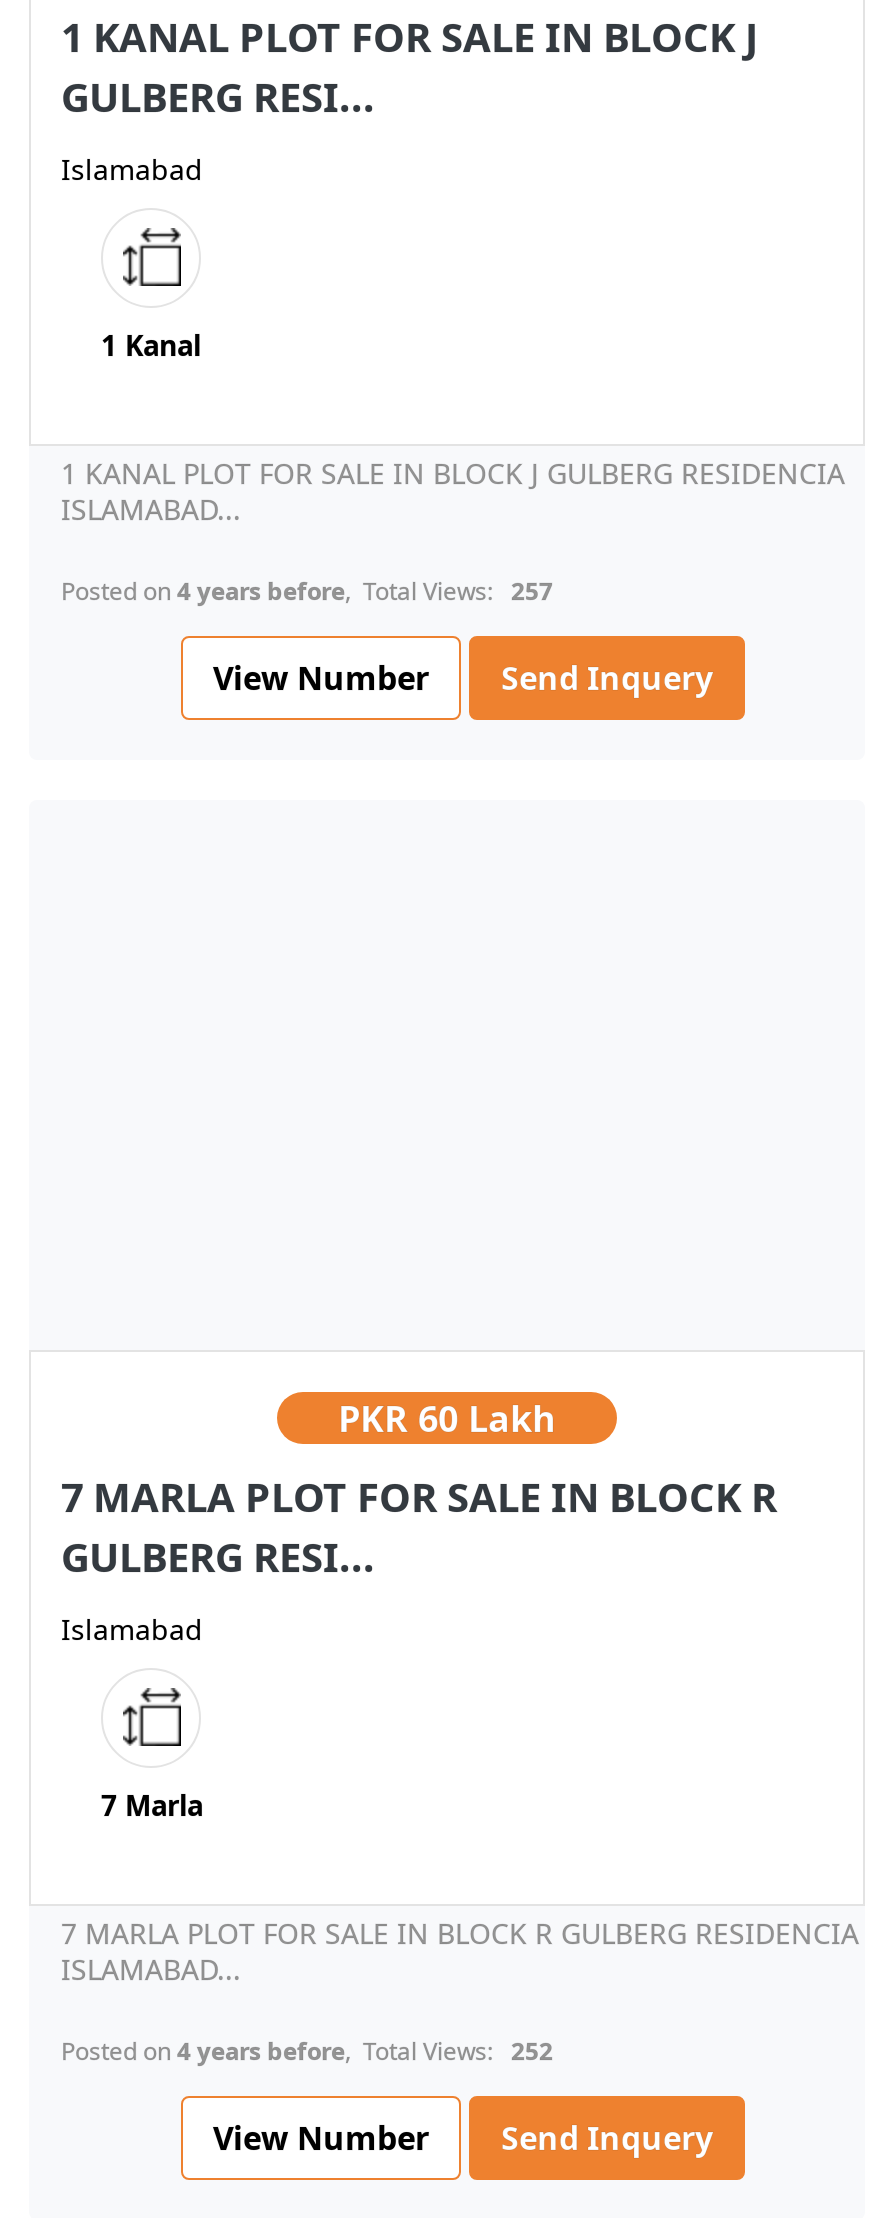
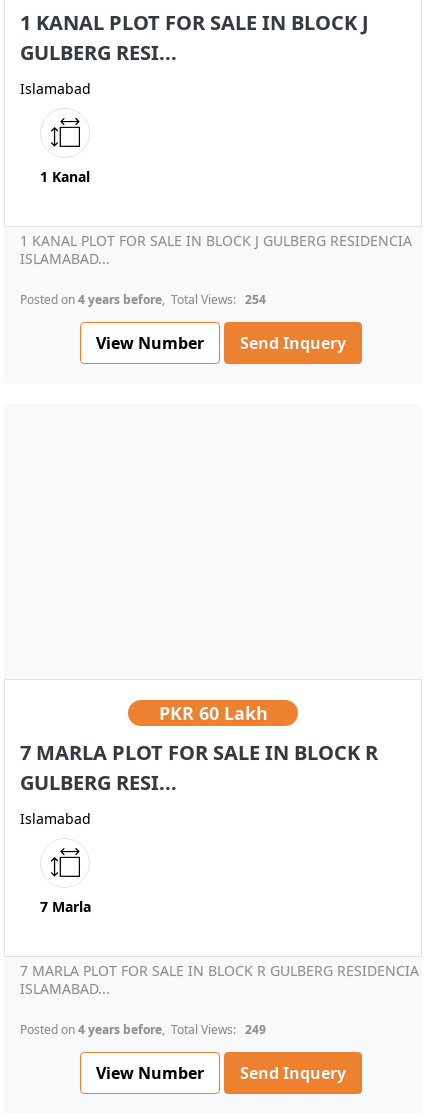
- Posted on 4 years before, Total Views: 257
+ Posted on 4 years before, Total Views: 254

- Posted on 4 years before, Total Views: 252
+ Posted on 4 years before, Total Views: 249
